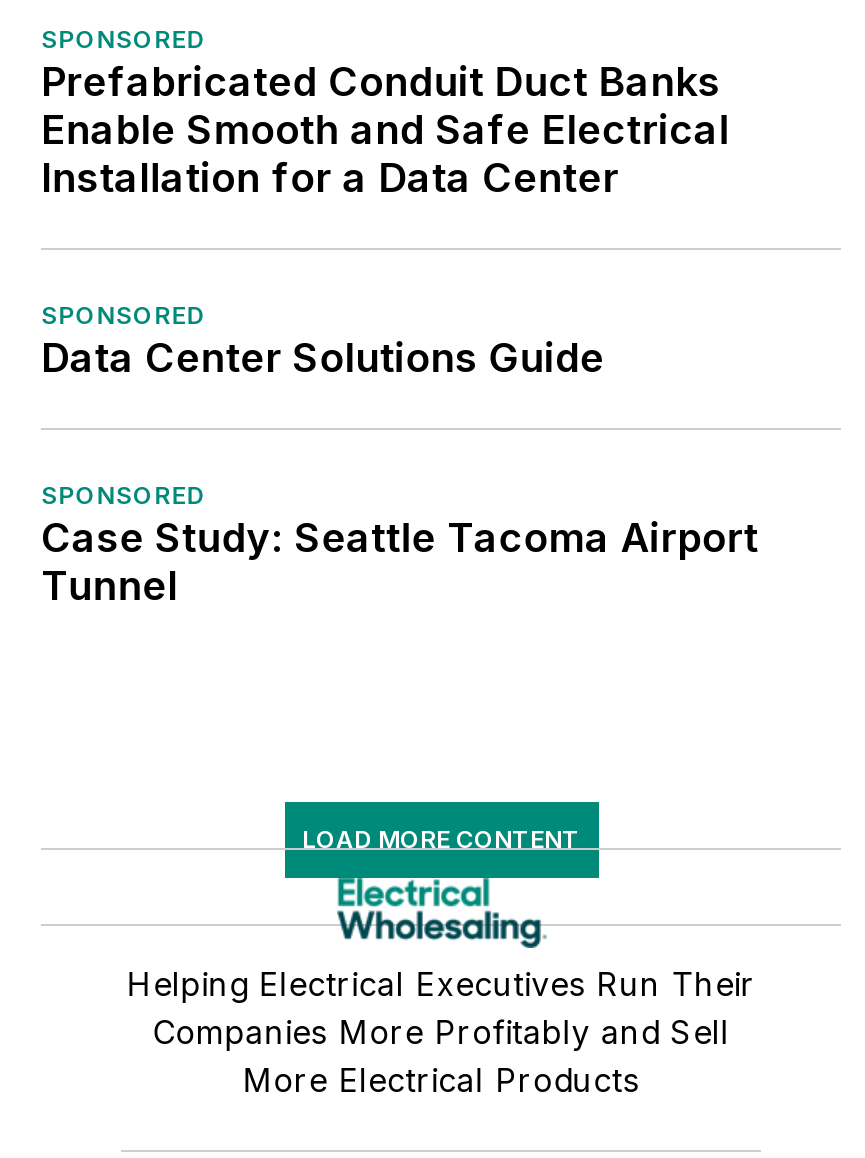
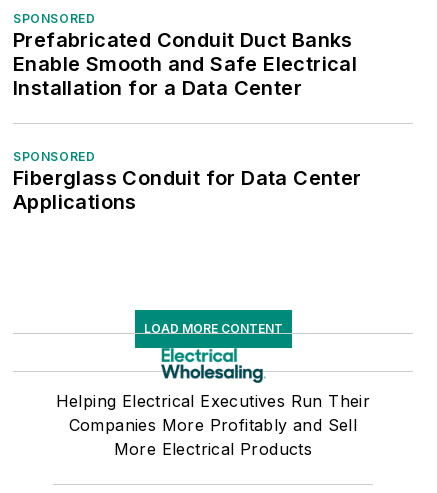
- Data Center Solutions Guide
- SPONSORED
- Case Study: Seattle Tacoma Airport
- Tunnel
+ Fiberglass Conduit for Data Center
+ Applications
